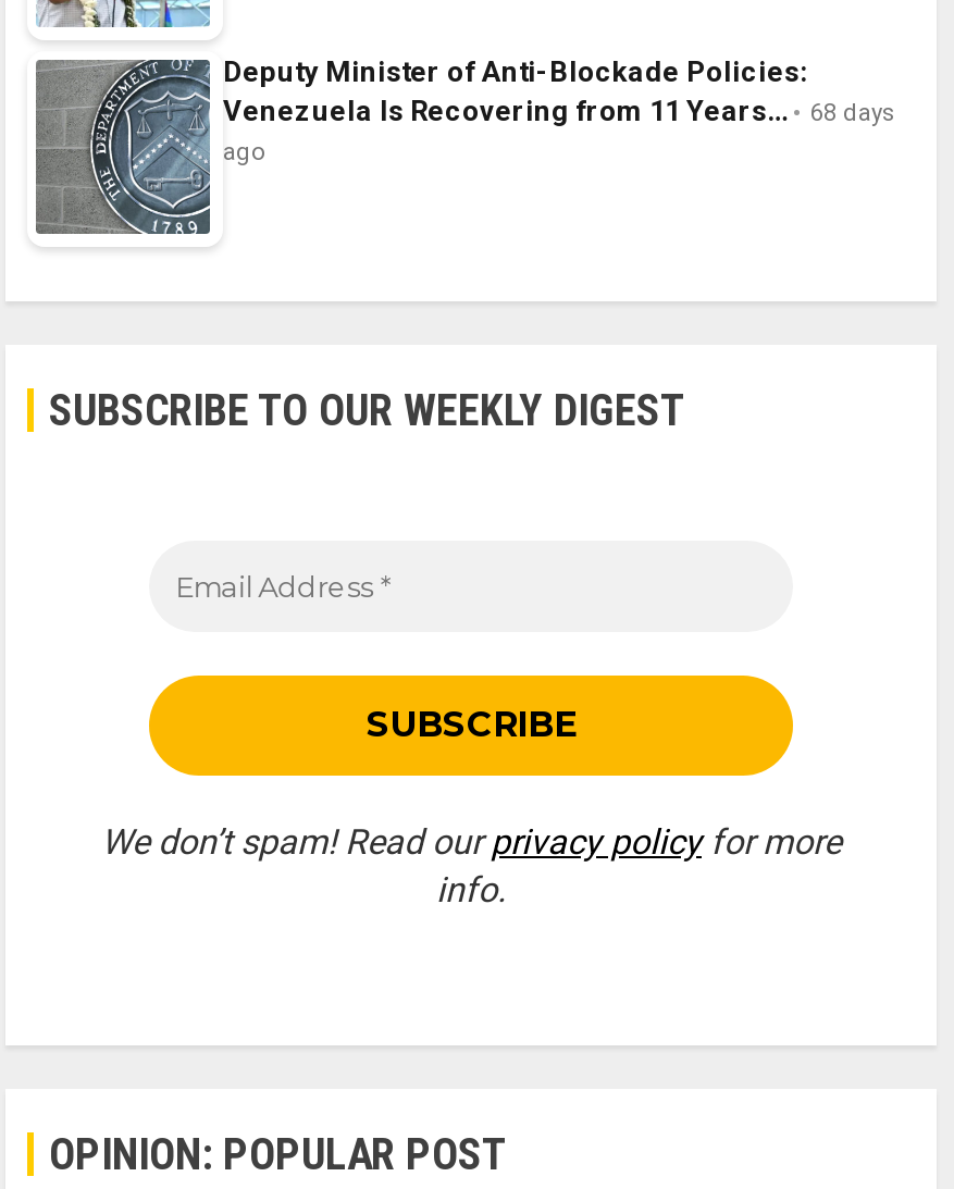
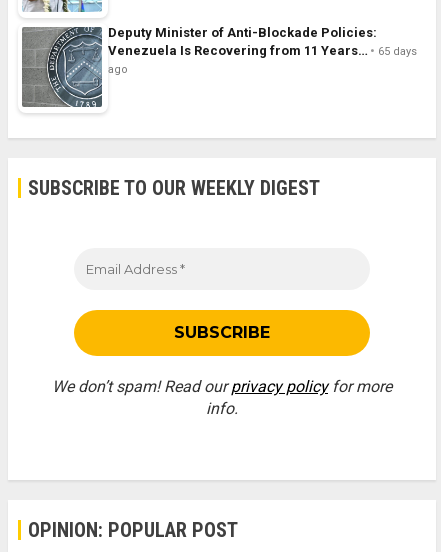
- Venezuela Is Recovering from 11 Years… 68 days
+ Venezuela Is Recovering from 11 Years… 65 days
